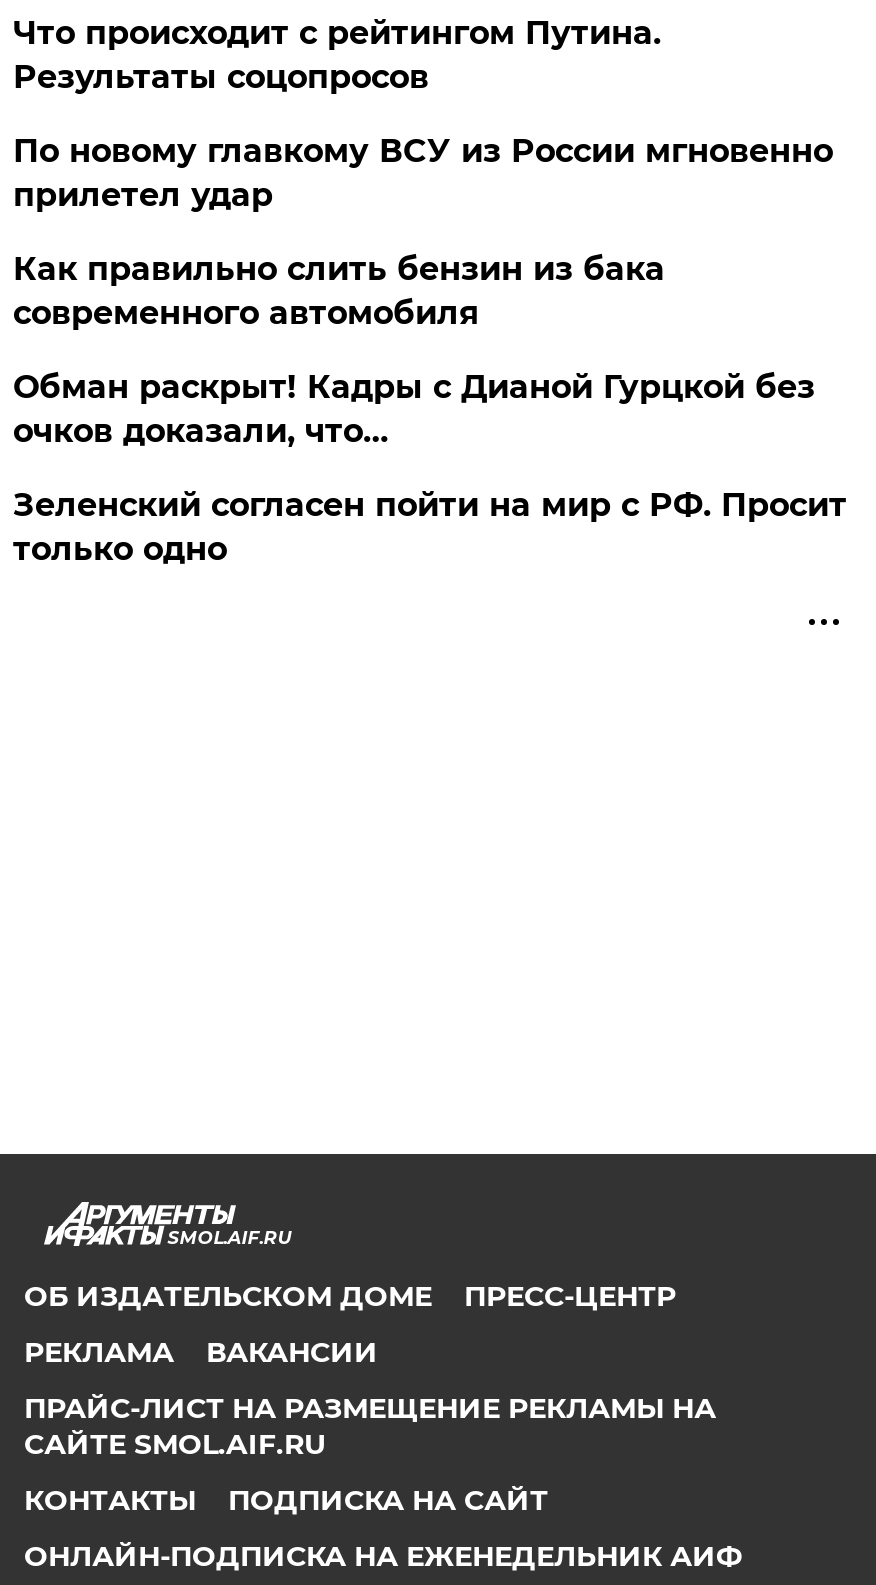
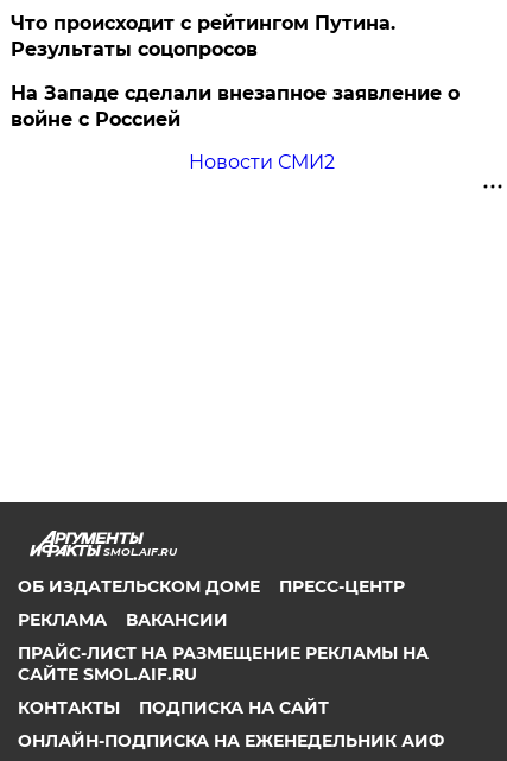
- По новому главкому ВСУ из России мгновенно
- прилетел удар
- Как правильно слить бензин из бака
- современного автомобиля
- Обман раскрыт! Кадры с Дианой Гурцкой без
- очков доказали, что…
- Зеленский согласен пойти на мир с РФ. Просит
- только одно
+ На Западе сделали внезапное заявление о
+ войне с Россией
+ Новости СМИ2
